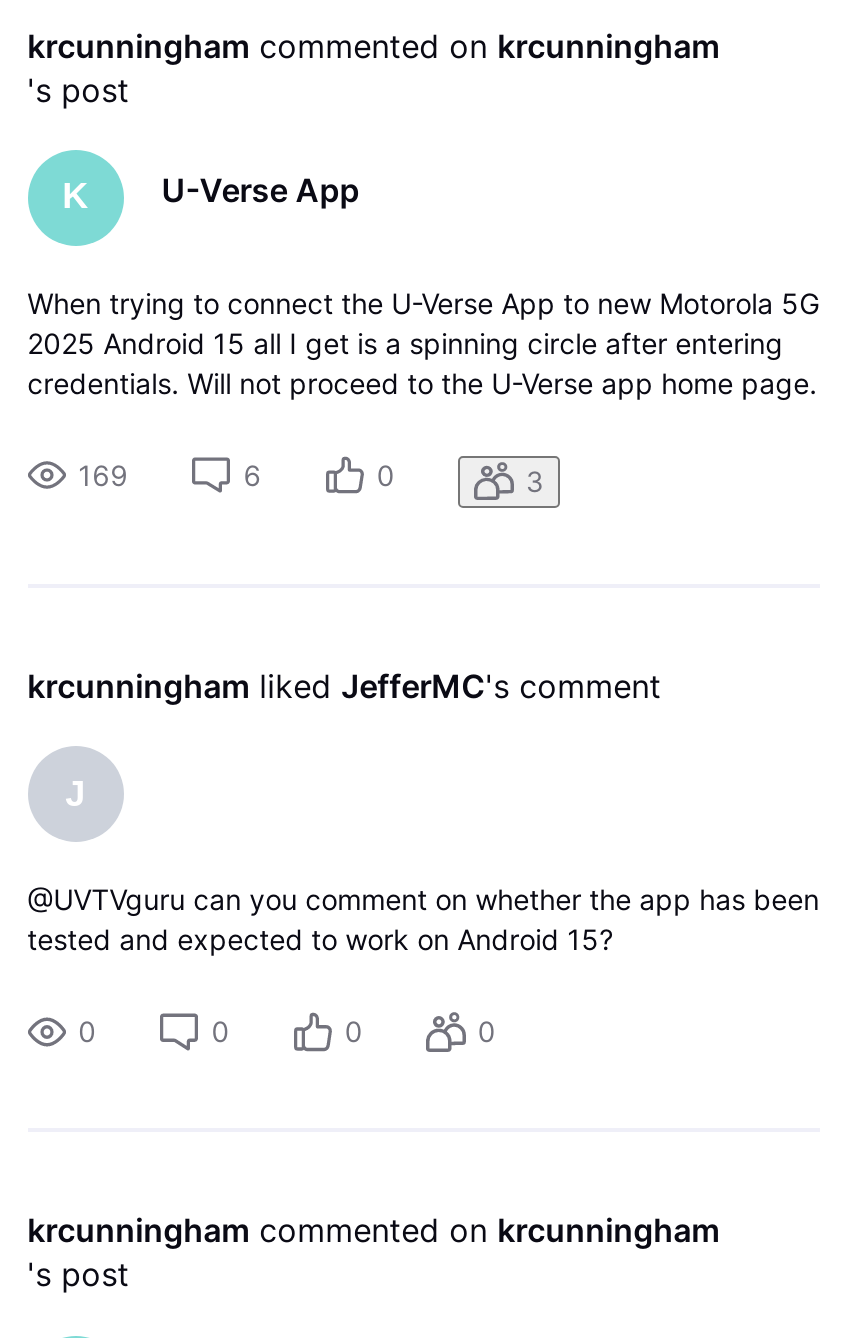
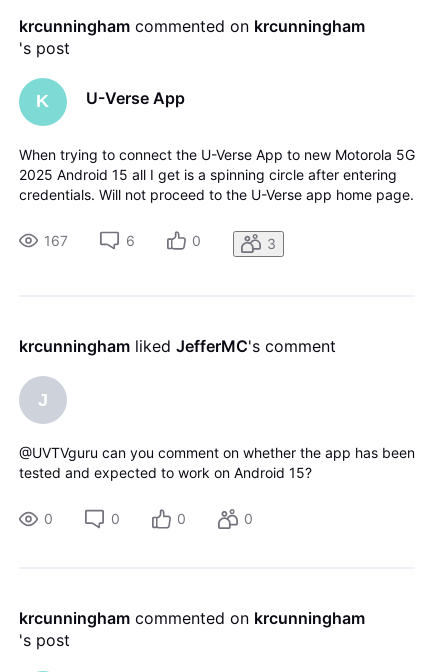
- 169
+ 167
